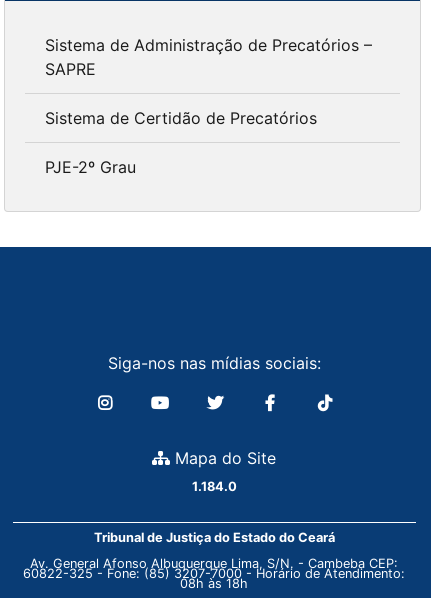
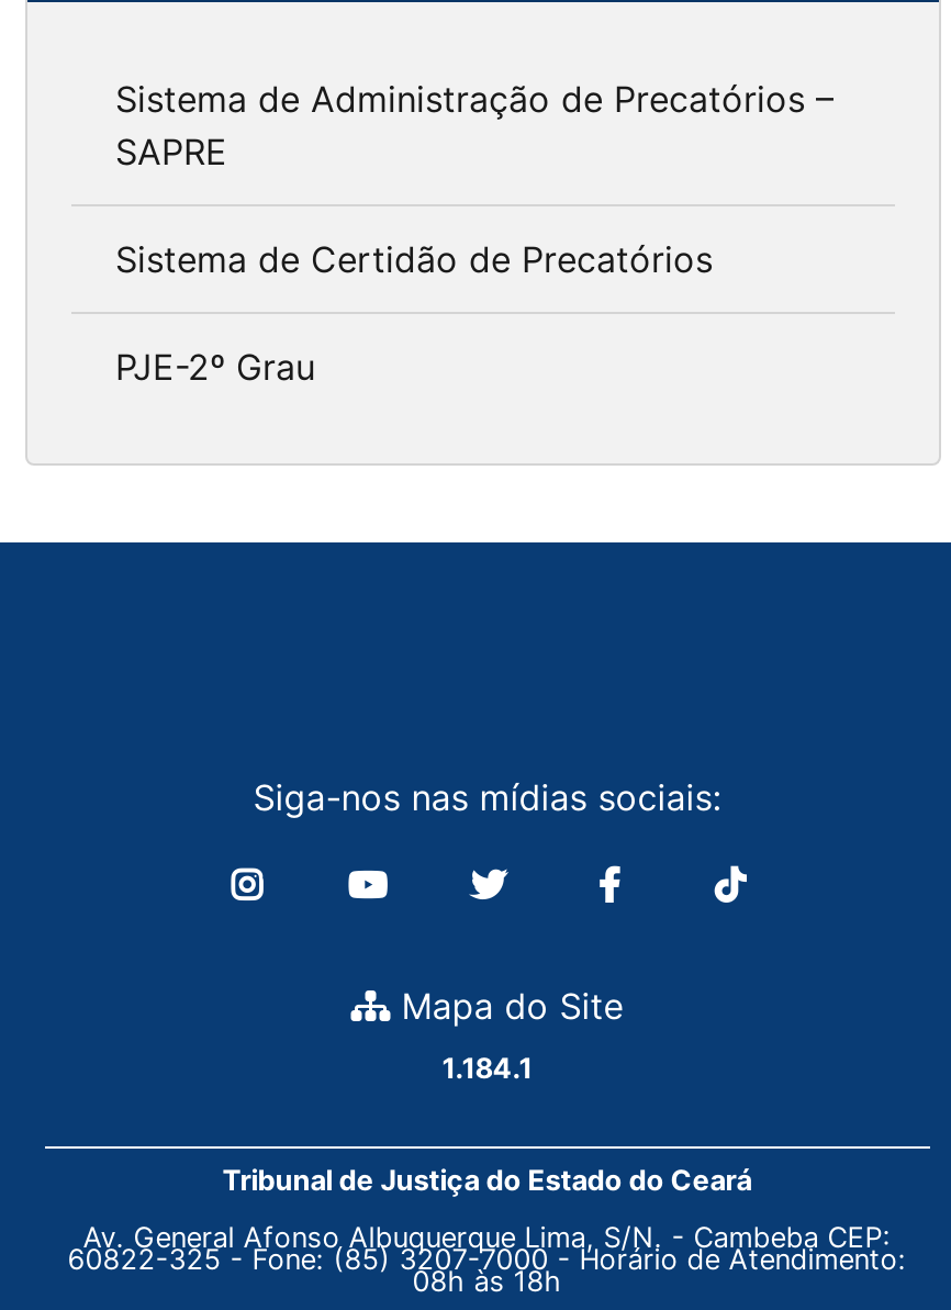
- 1.184.0
+ 1.184.1
